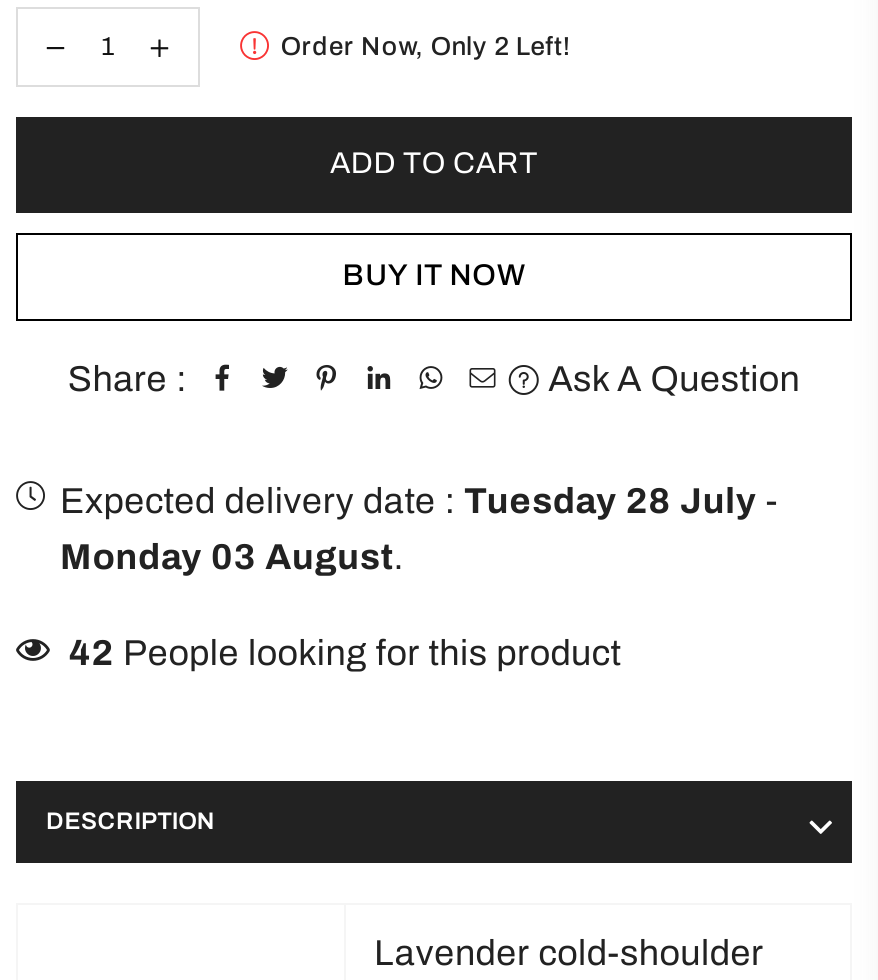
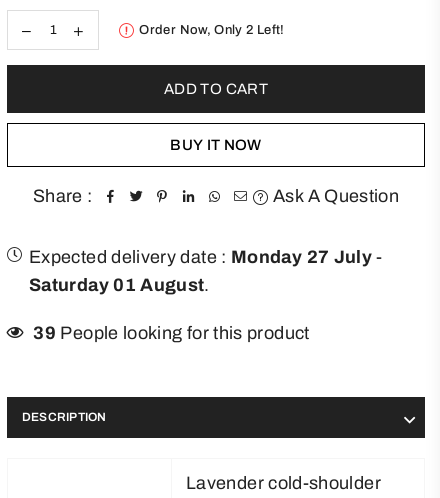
- Expected delivery date : Tuesday 28 July -
+ Expected delivery date : Monday 27 July -

- Monday 03 August.
+ Saturday 01 August.

- 42 People looking for this product
+ 39 People looking for this product
